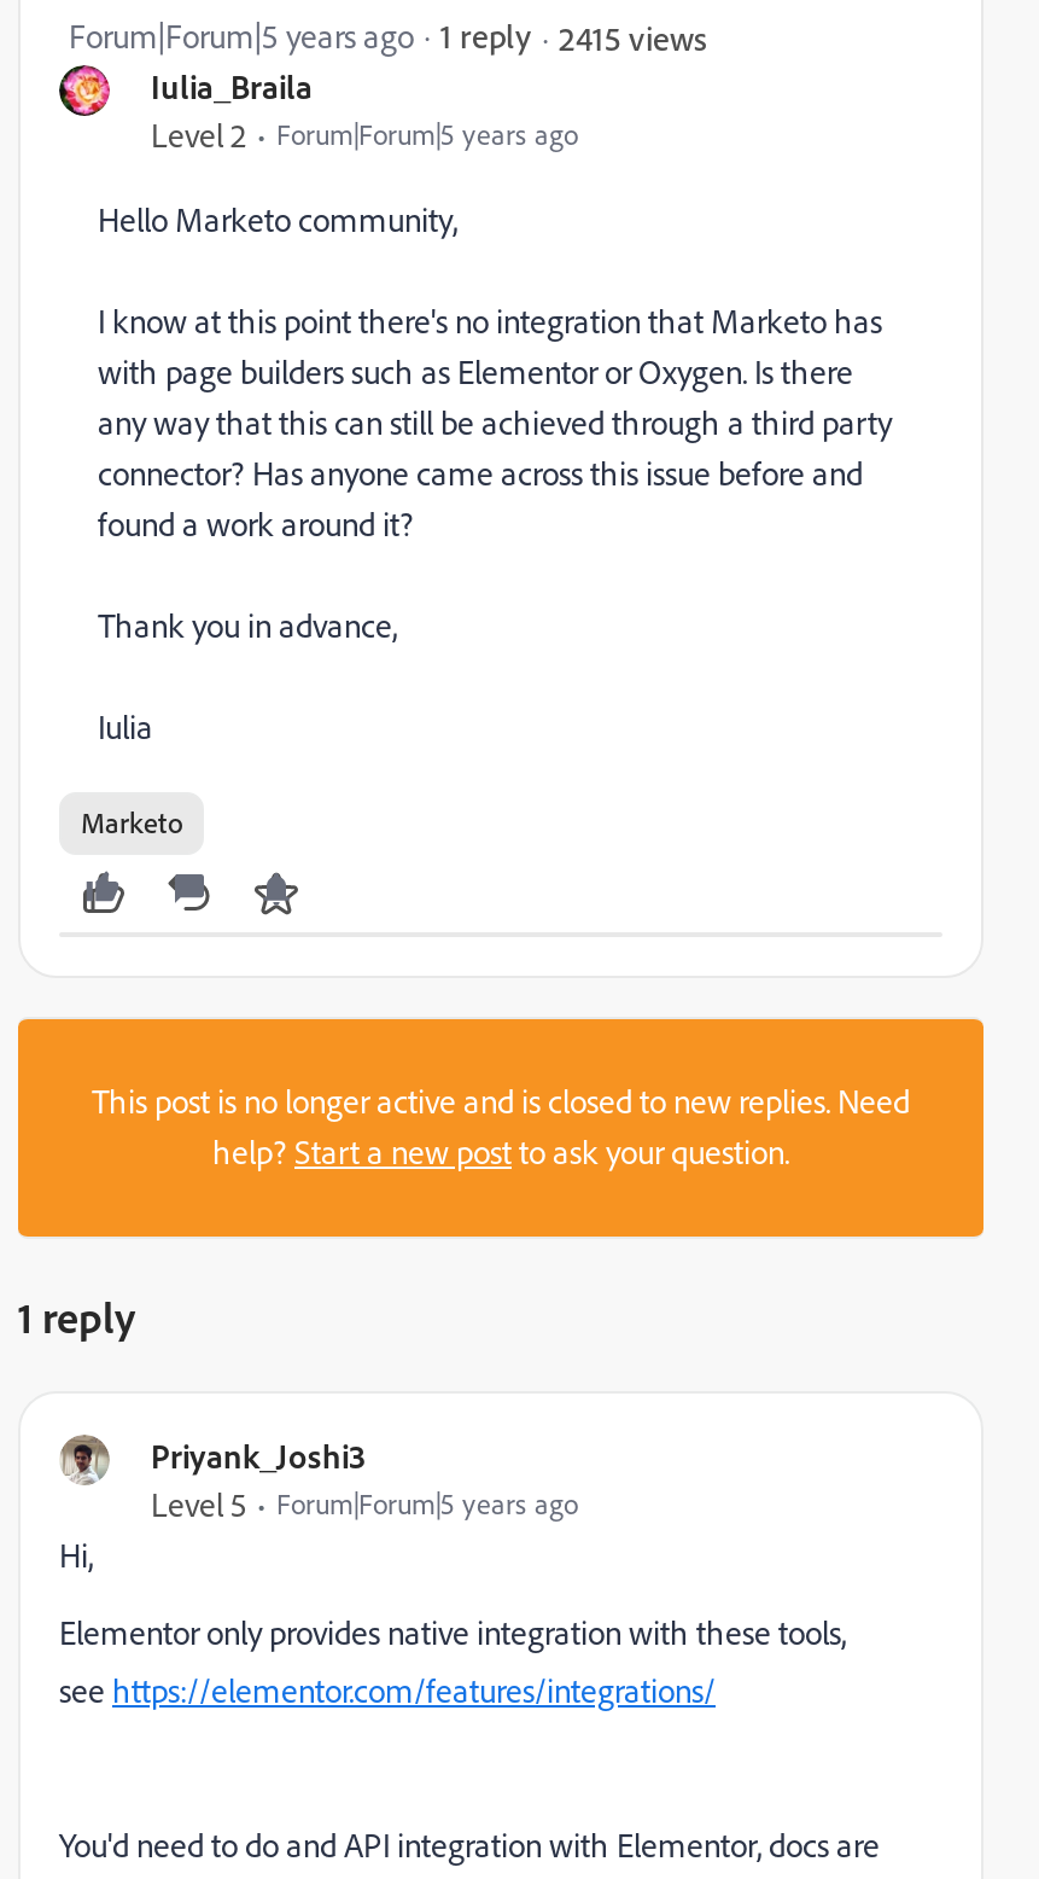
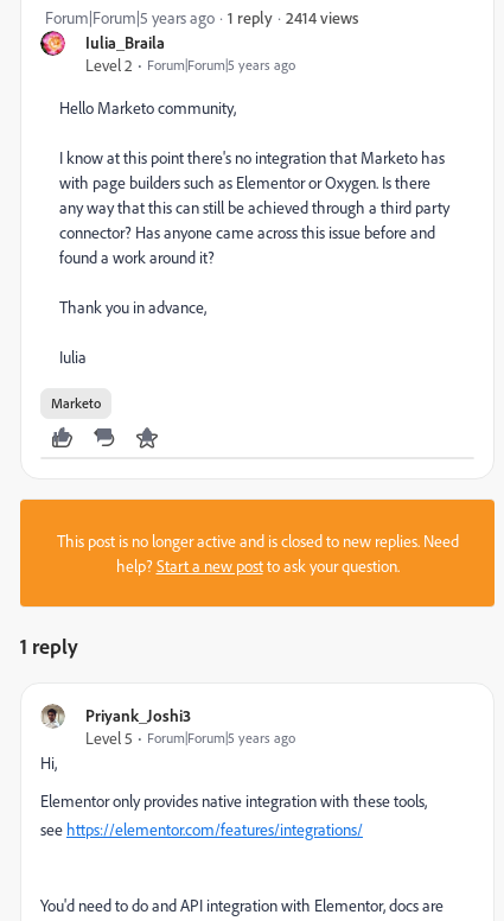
- 2415 views
+ 2414 views
